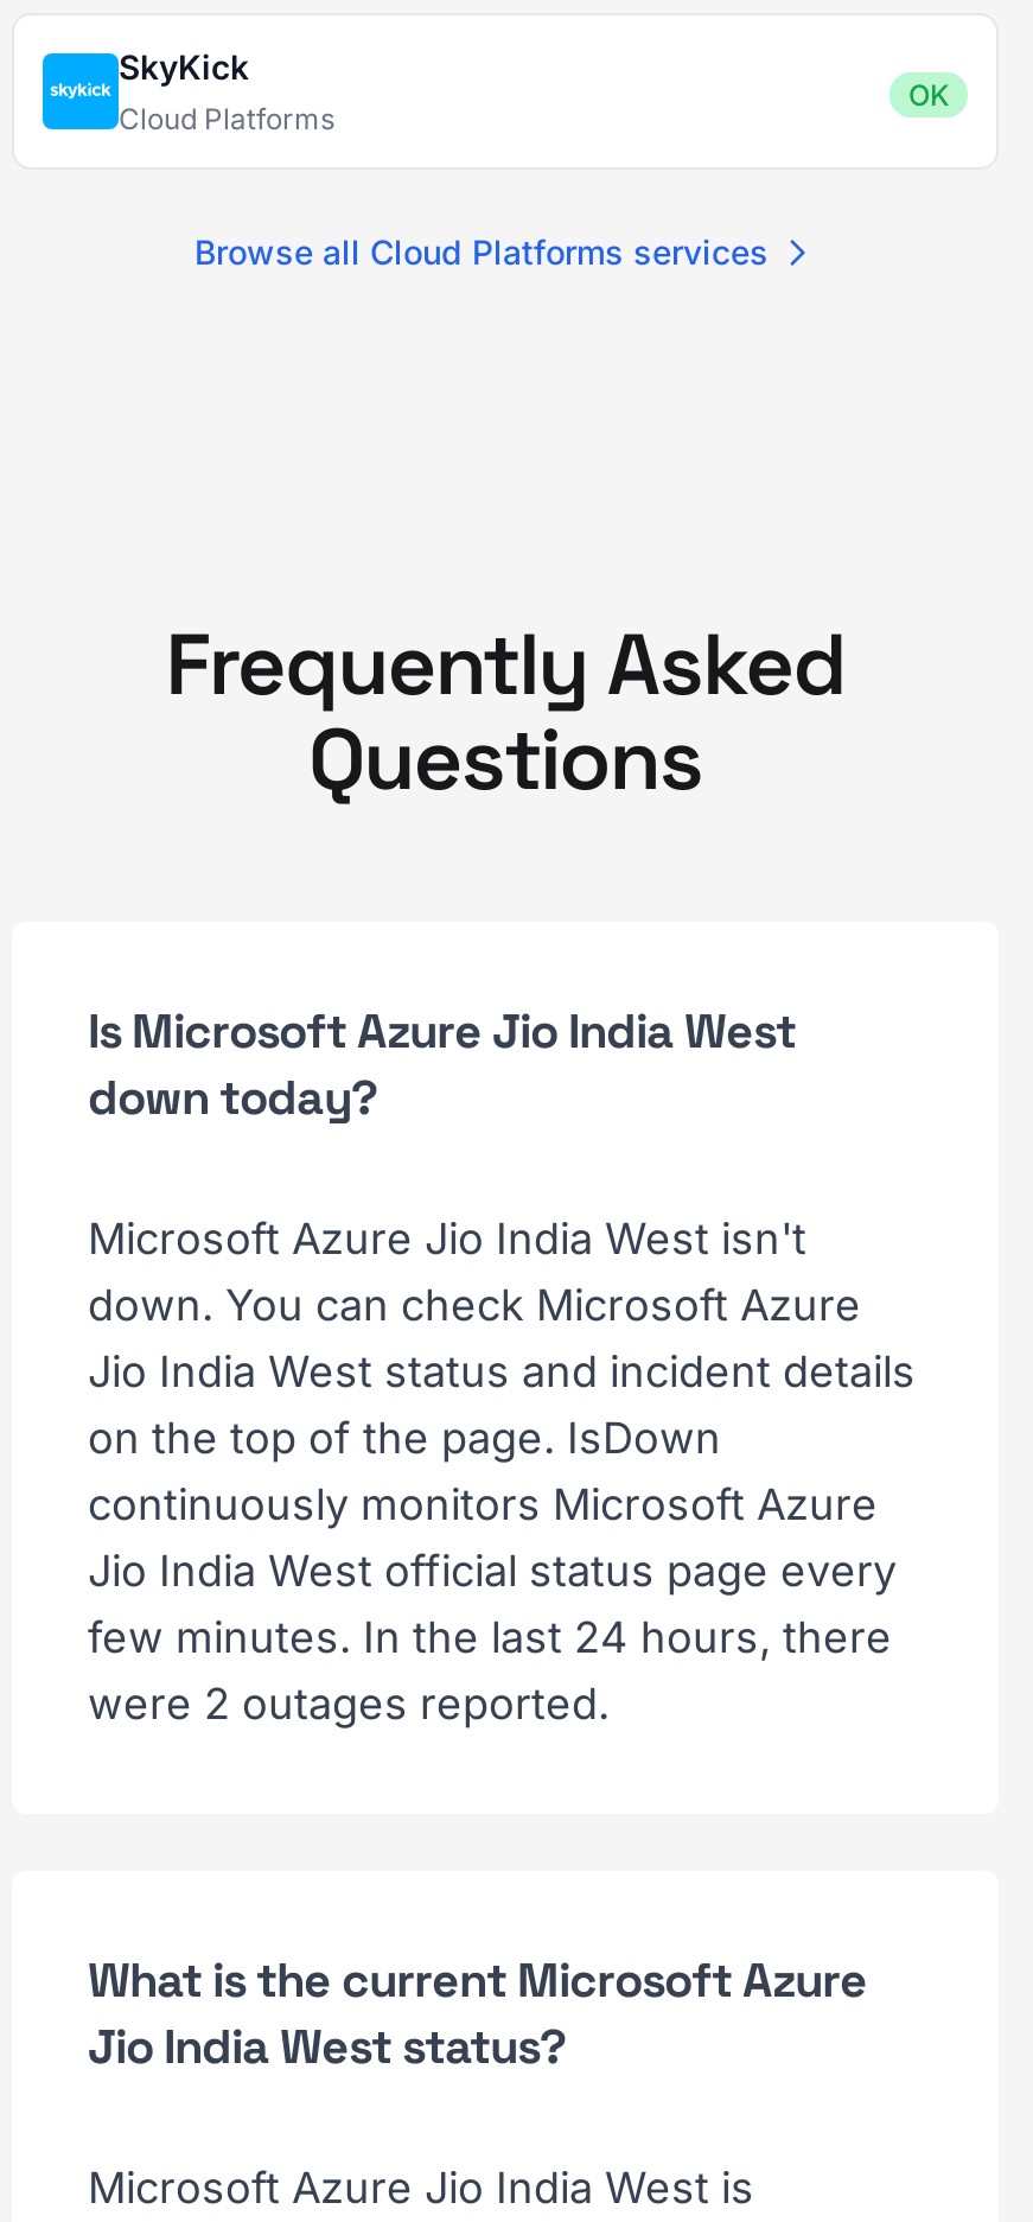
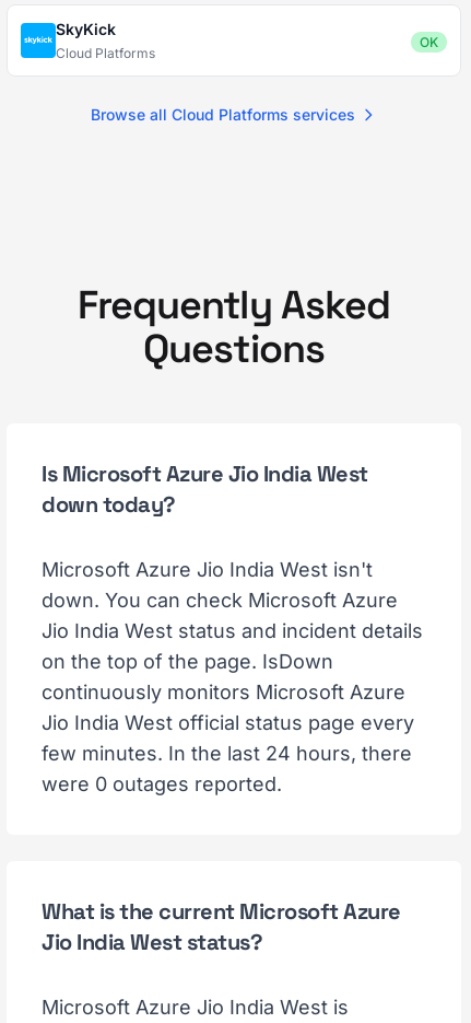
- were 2 outages reported.
+ were 0 outages reported.
